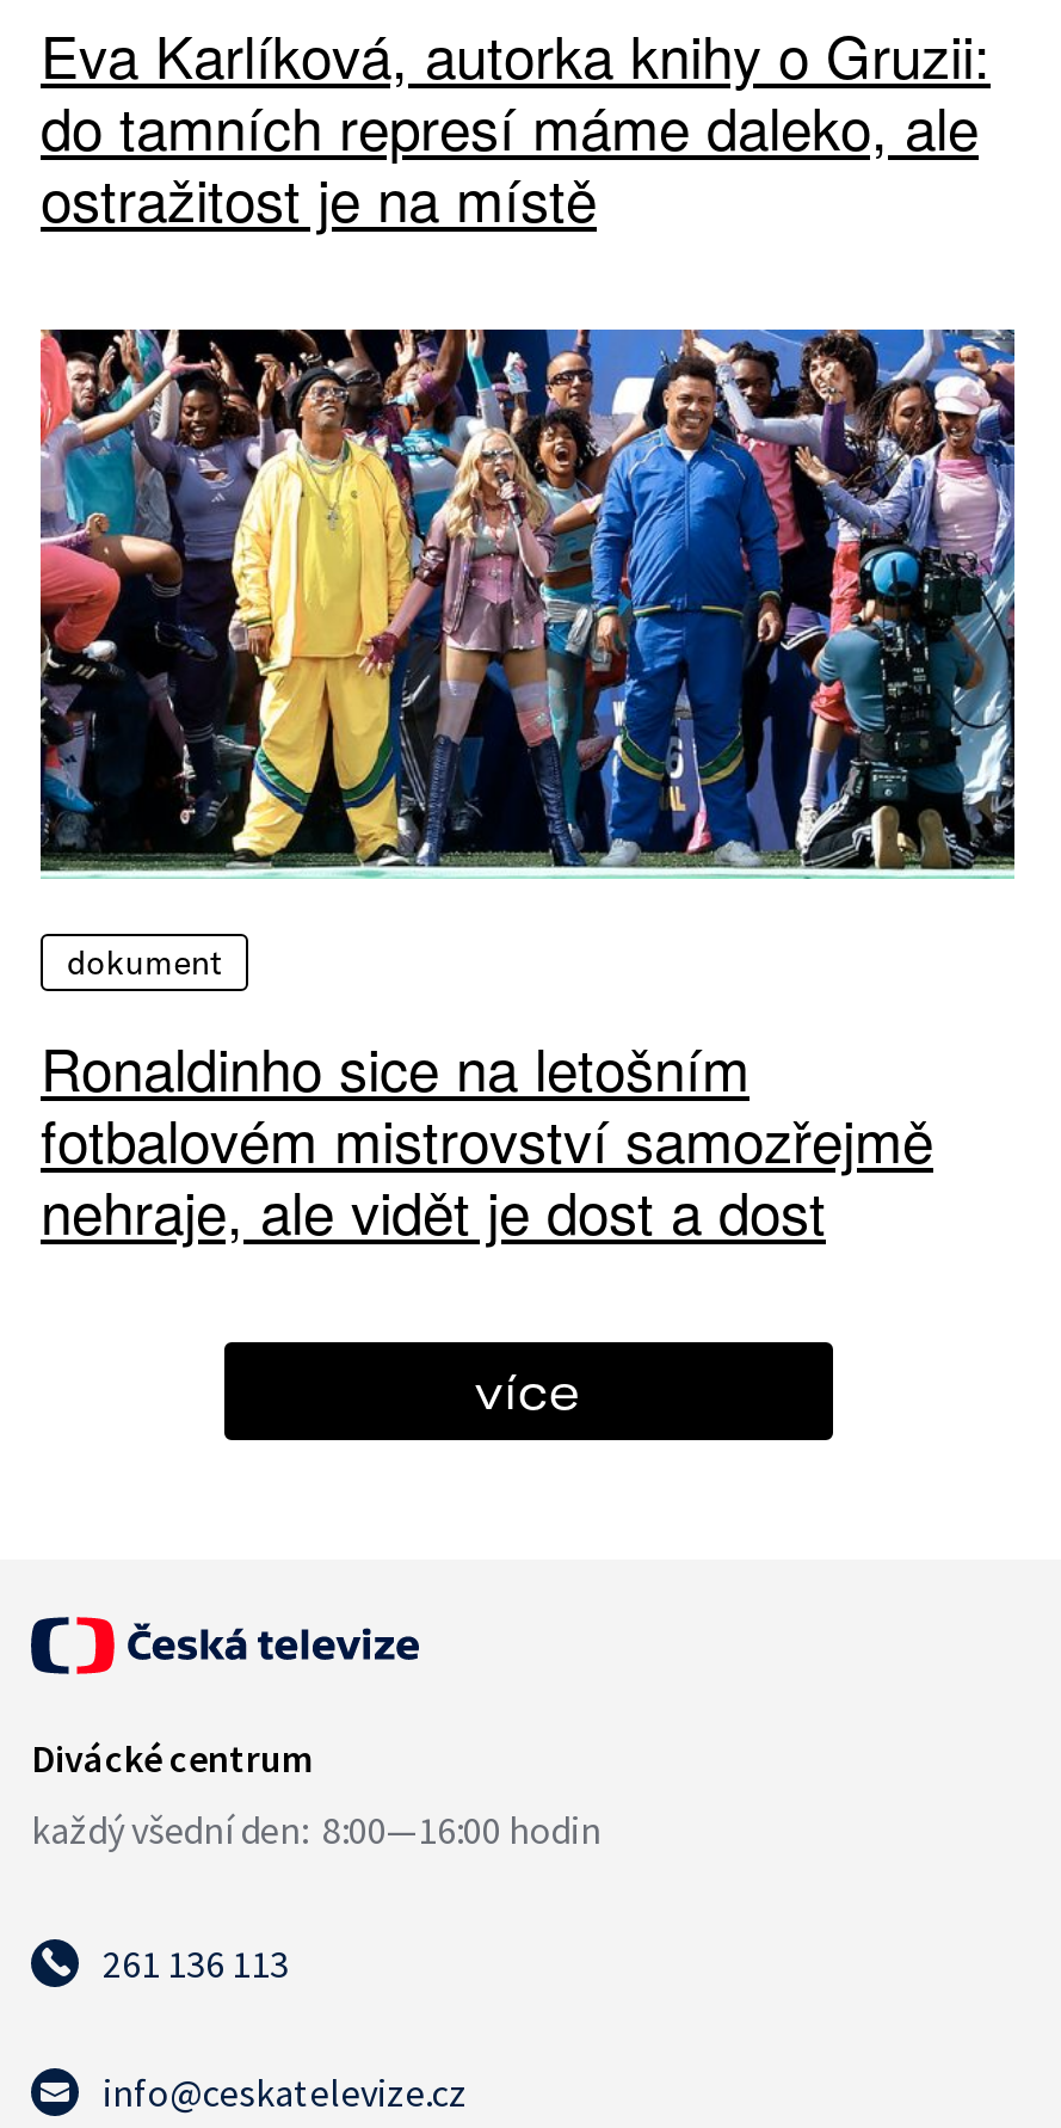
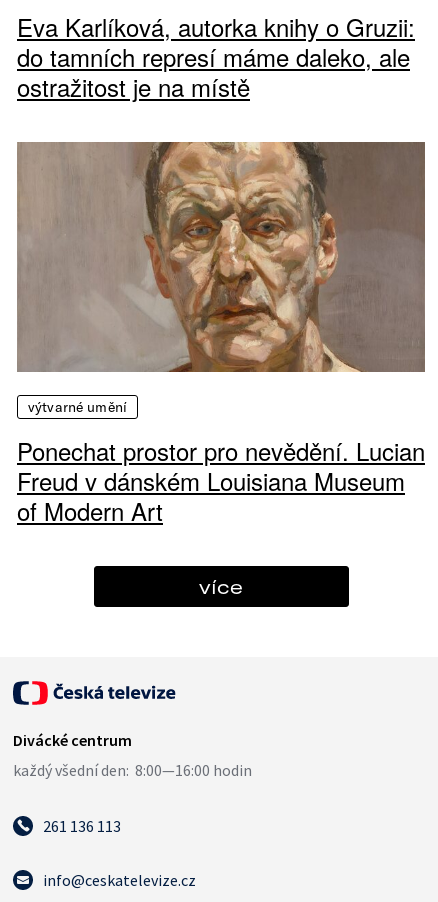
- [image]
- dokument
+ [image]
+ výtvarné umění

- Ronaldinho sice na letošním
- fotbalovém mistrovství samozřejmě
- nehraje, ale vidět je dost a dost
+ Ponechat prostor pro nevědění. Lucian
+ Freud v dánském Louisiana Museum
+ of Modern Art
